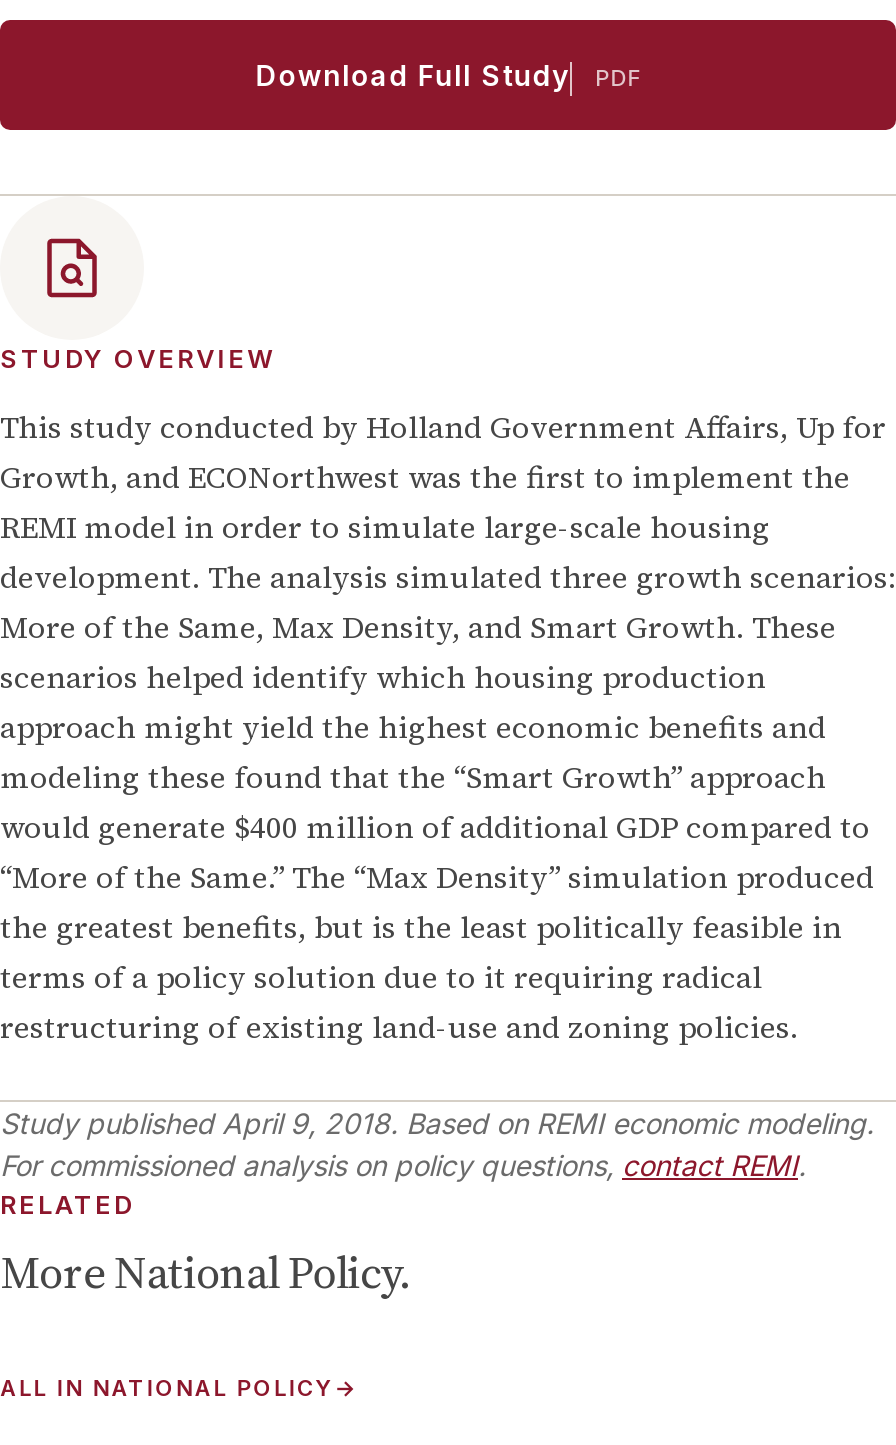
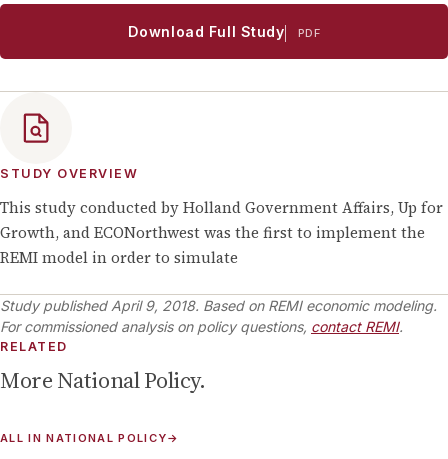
- REMI model in order to simulate large-scale housing
- development. The analysis simulated three growth scenarios:
- More of the Same, Max Density, and Smart Growth. These
- scenarios helped identify which housing production
- approach might yield the highest economic benefits and
- modeling these found that the “Smart Growth” approach
- would generate $400 million of additional GDP compared to
- “More of the Same.” The “Max Density” simulation produced
- the greatest benefits, but is the least politically feasible in
- terms of a policy solution due to it requiring radical
- restructuring of existing land-use and zoning policies.
+ REMI model in order to simulate
